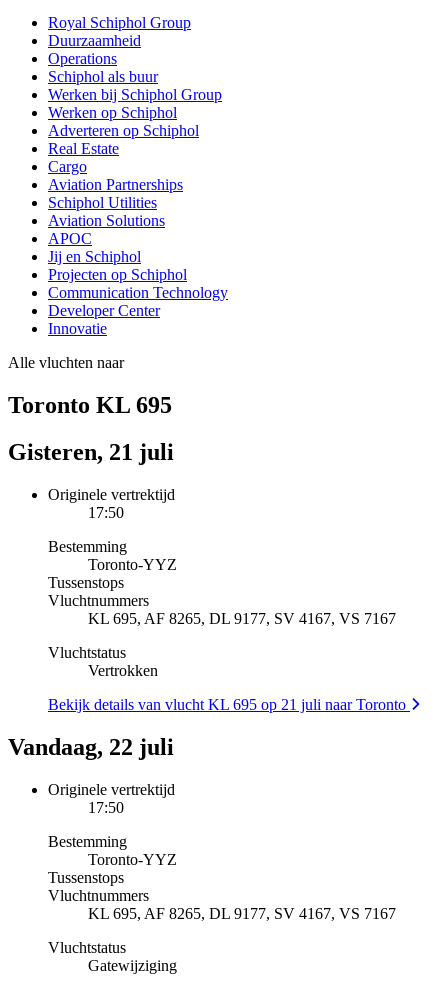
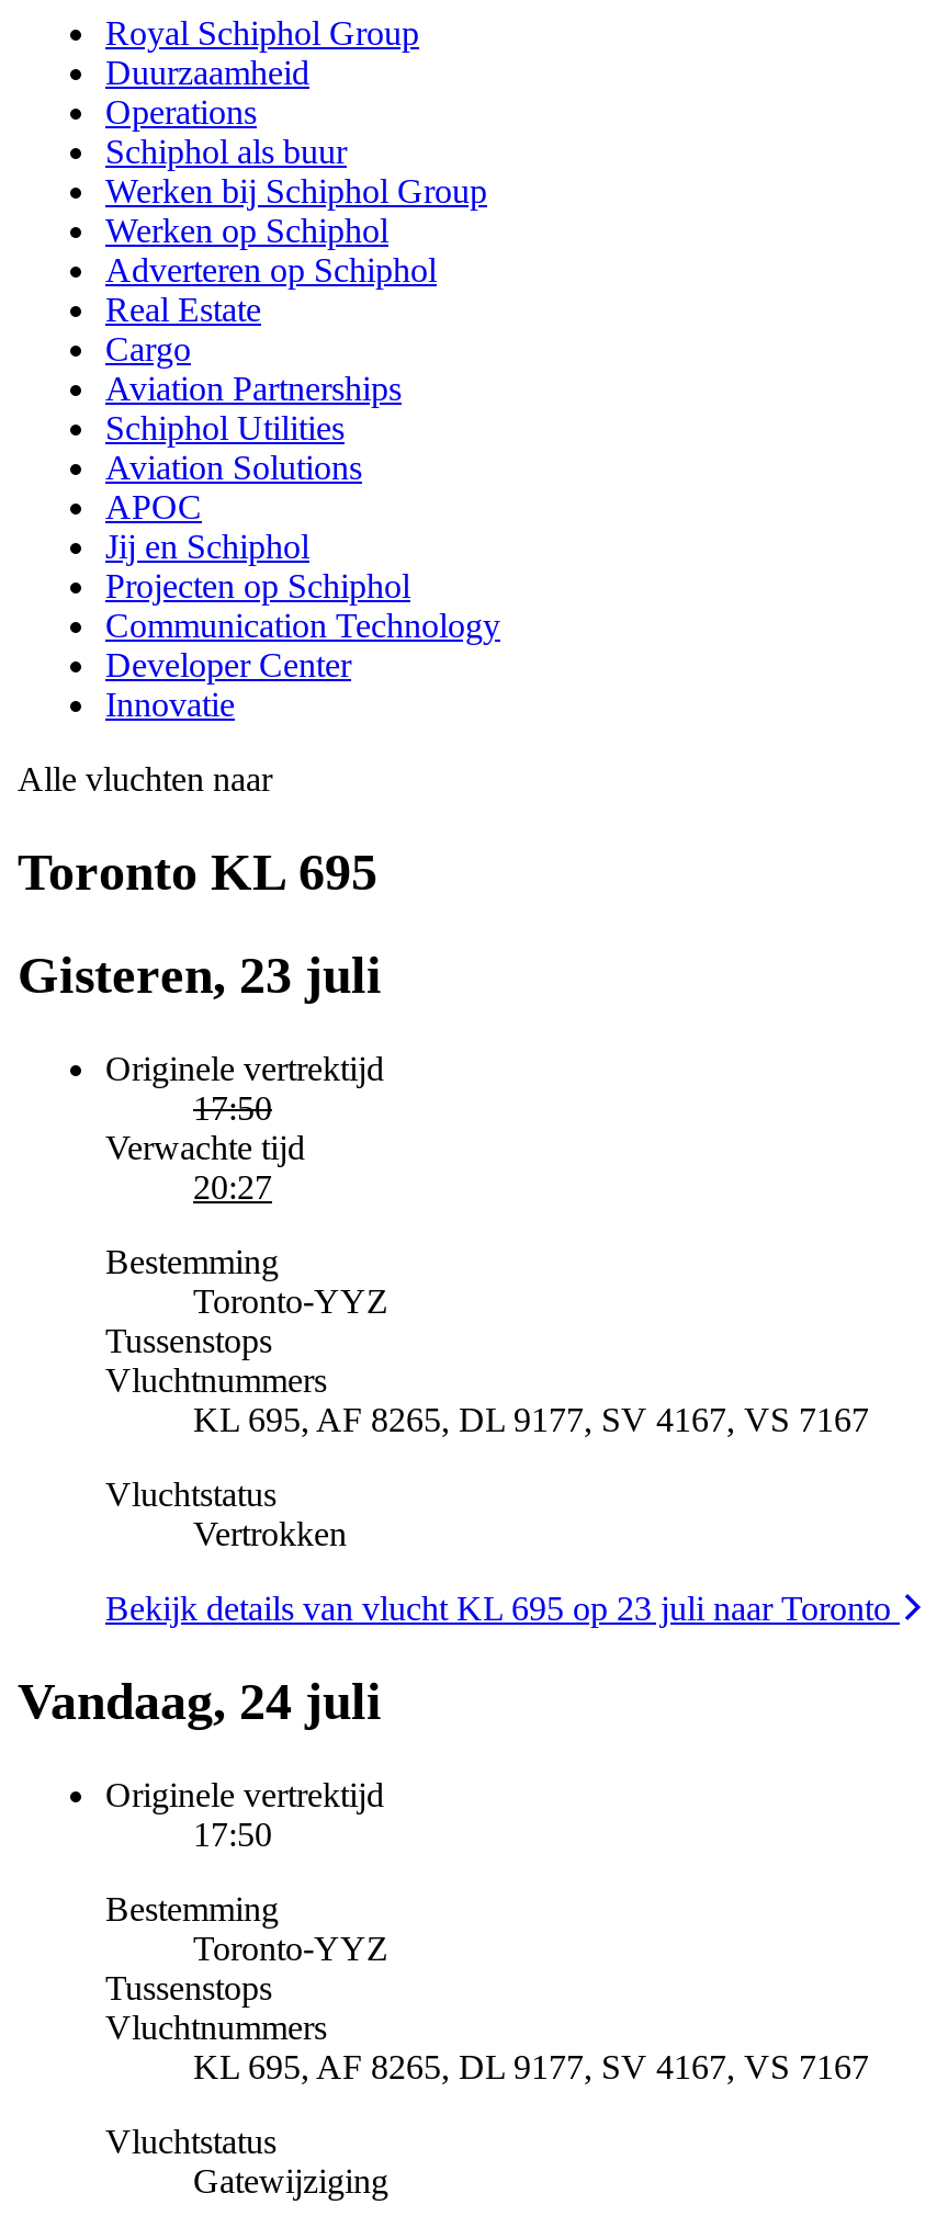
- Gisteren, 21 juli
+ Gisteren, 23 juli

+ Verwachte tijd
+ 20:27

- Bekijk details van vlucht KL 695 op 21 juli naar Toronto
+ Bekijk details van vlucht KL 695 op 23 juli naar Toronto

- Vandaag, 22 juli
+ Vandaag, 24 juli
